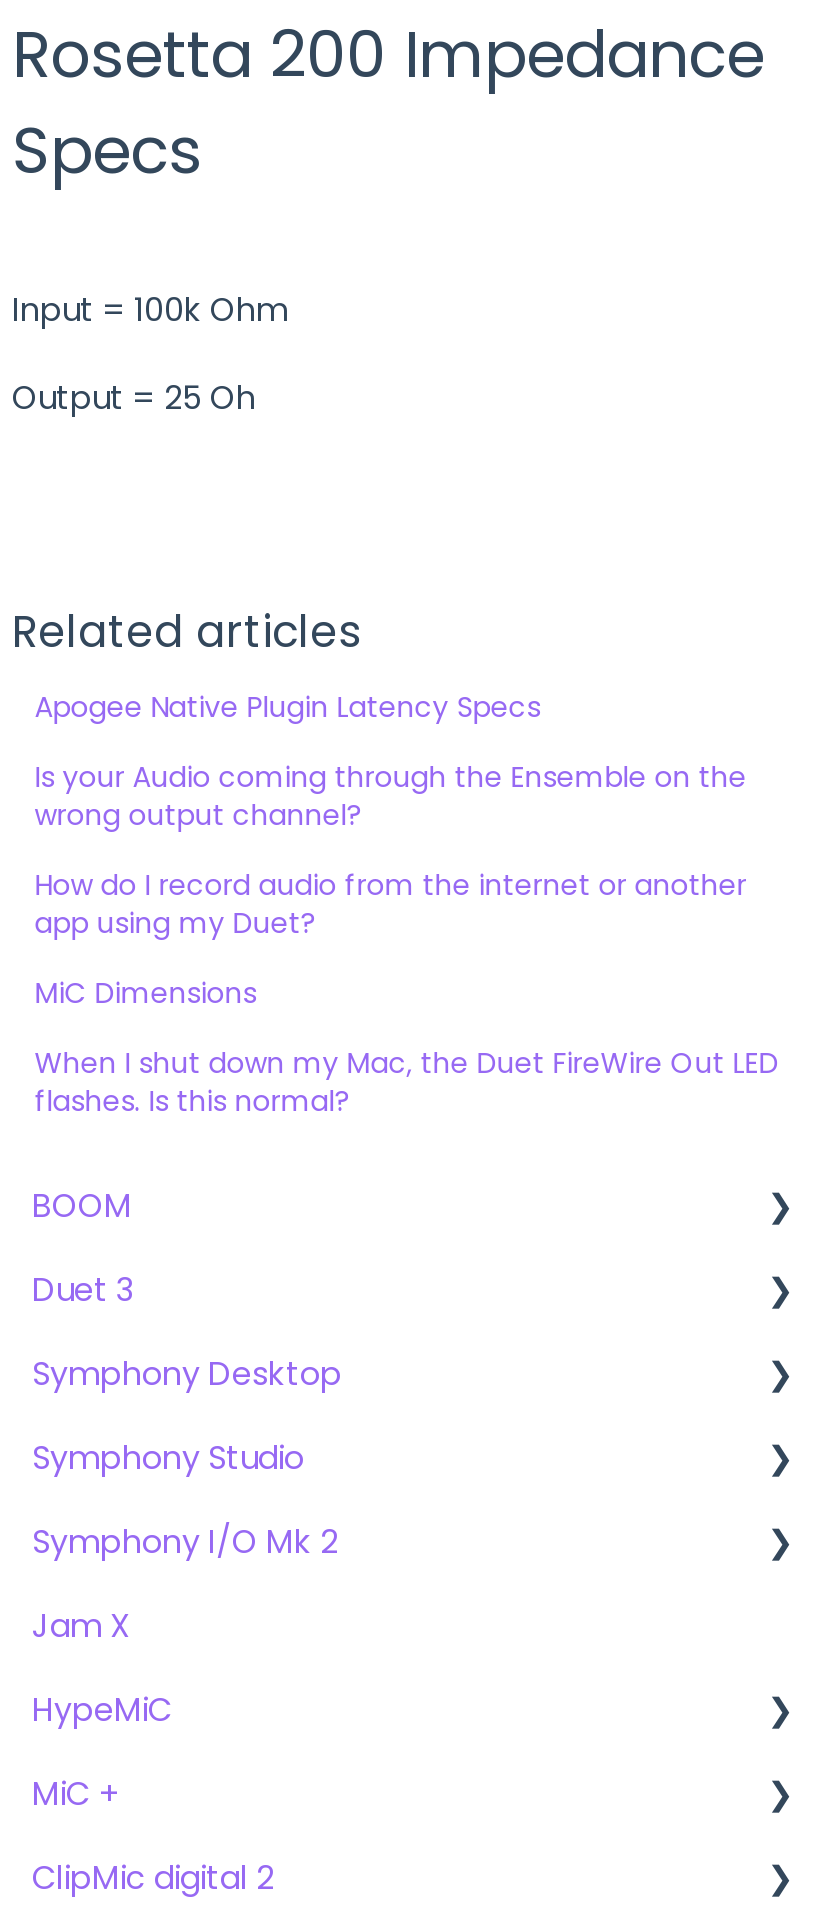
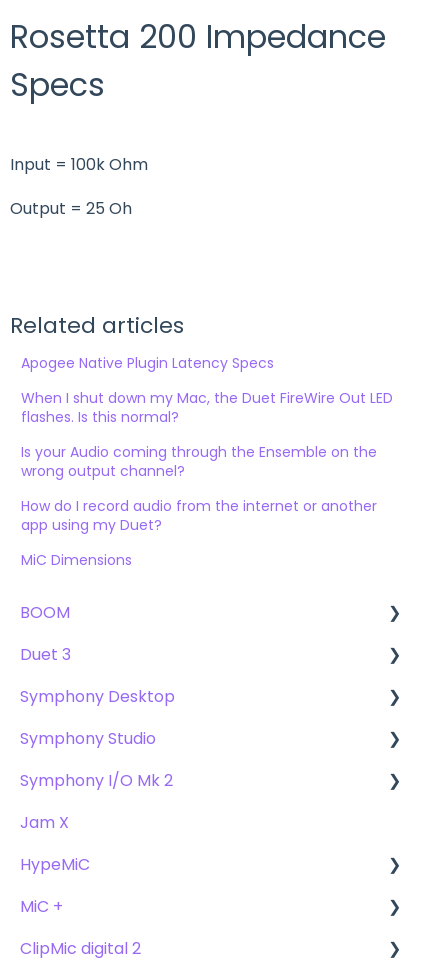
moved down: Is your Audio coming through the Ensemble on the | wrong output channel? | How do I record audio from the internet or another | app using my Duet? | MiC Dimensions

moved up: When I shut down my Mac, the Duet FireWire Out LED | flashes. Is this normal?
